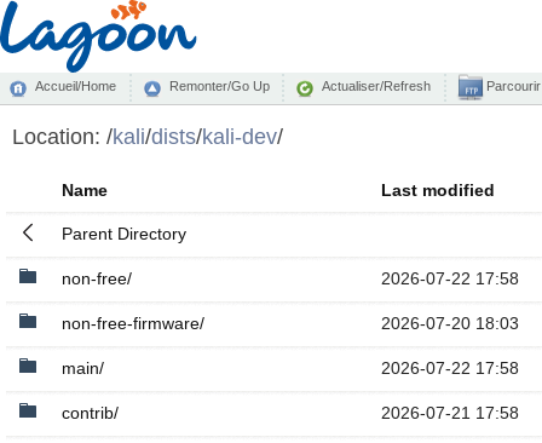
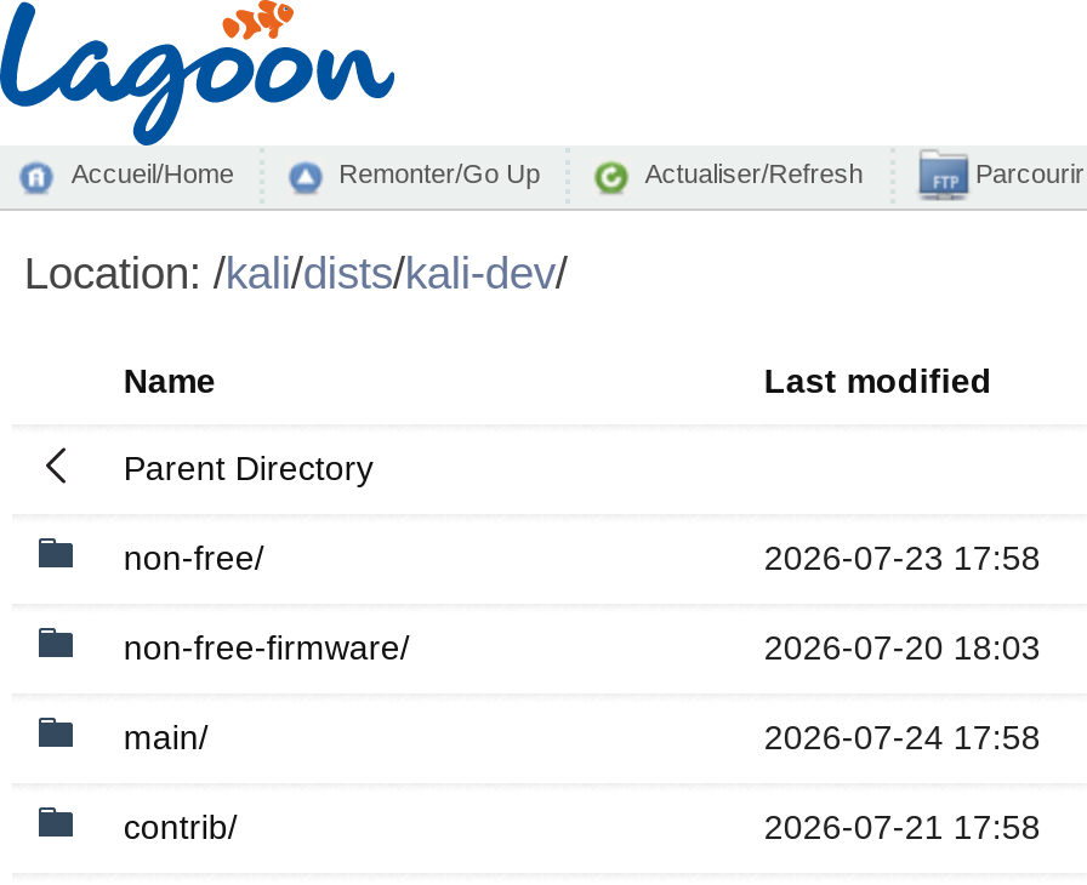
- 2026-07-22 17:58
+ 2026-07-23 17:58

- 2026-07-22 17:58
+ 2026-07-24 17:58
